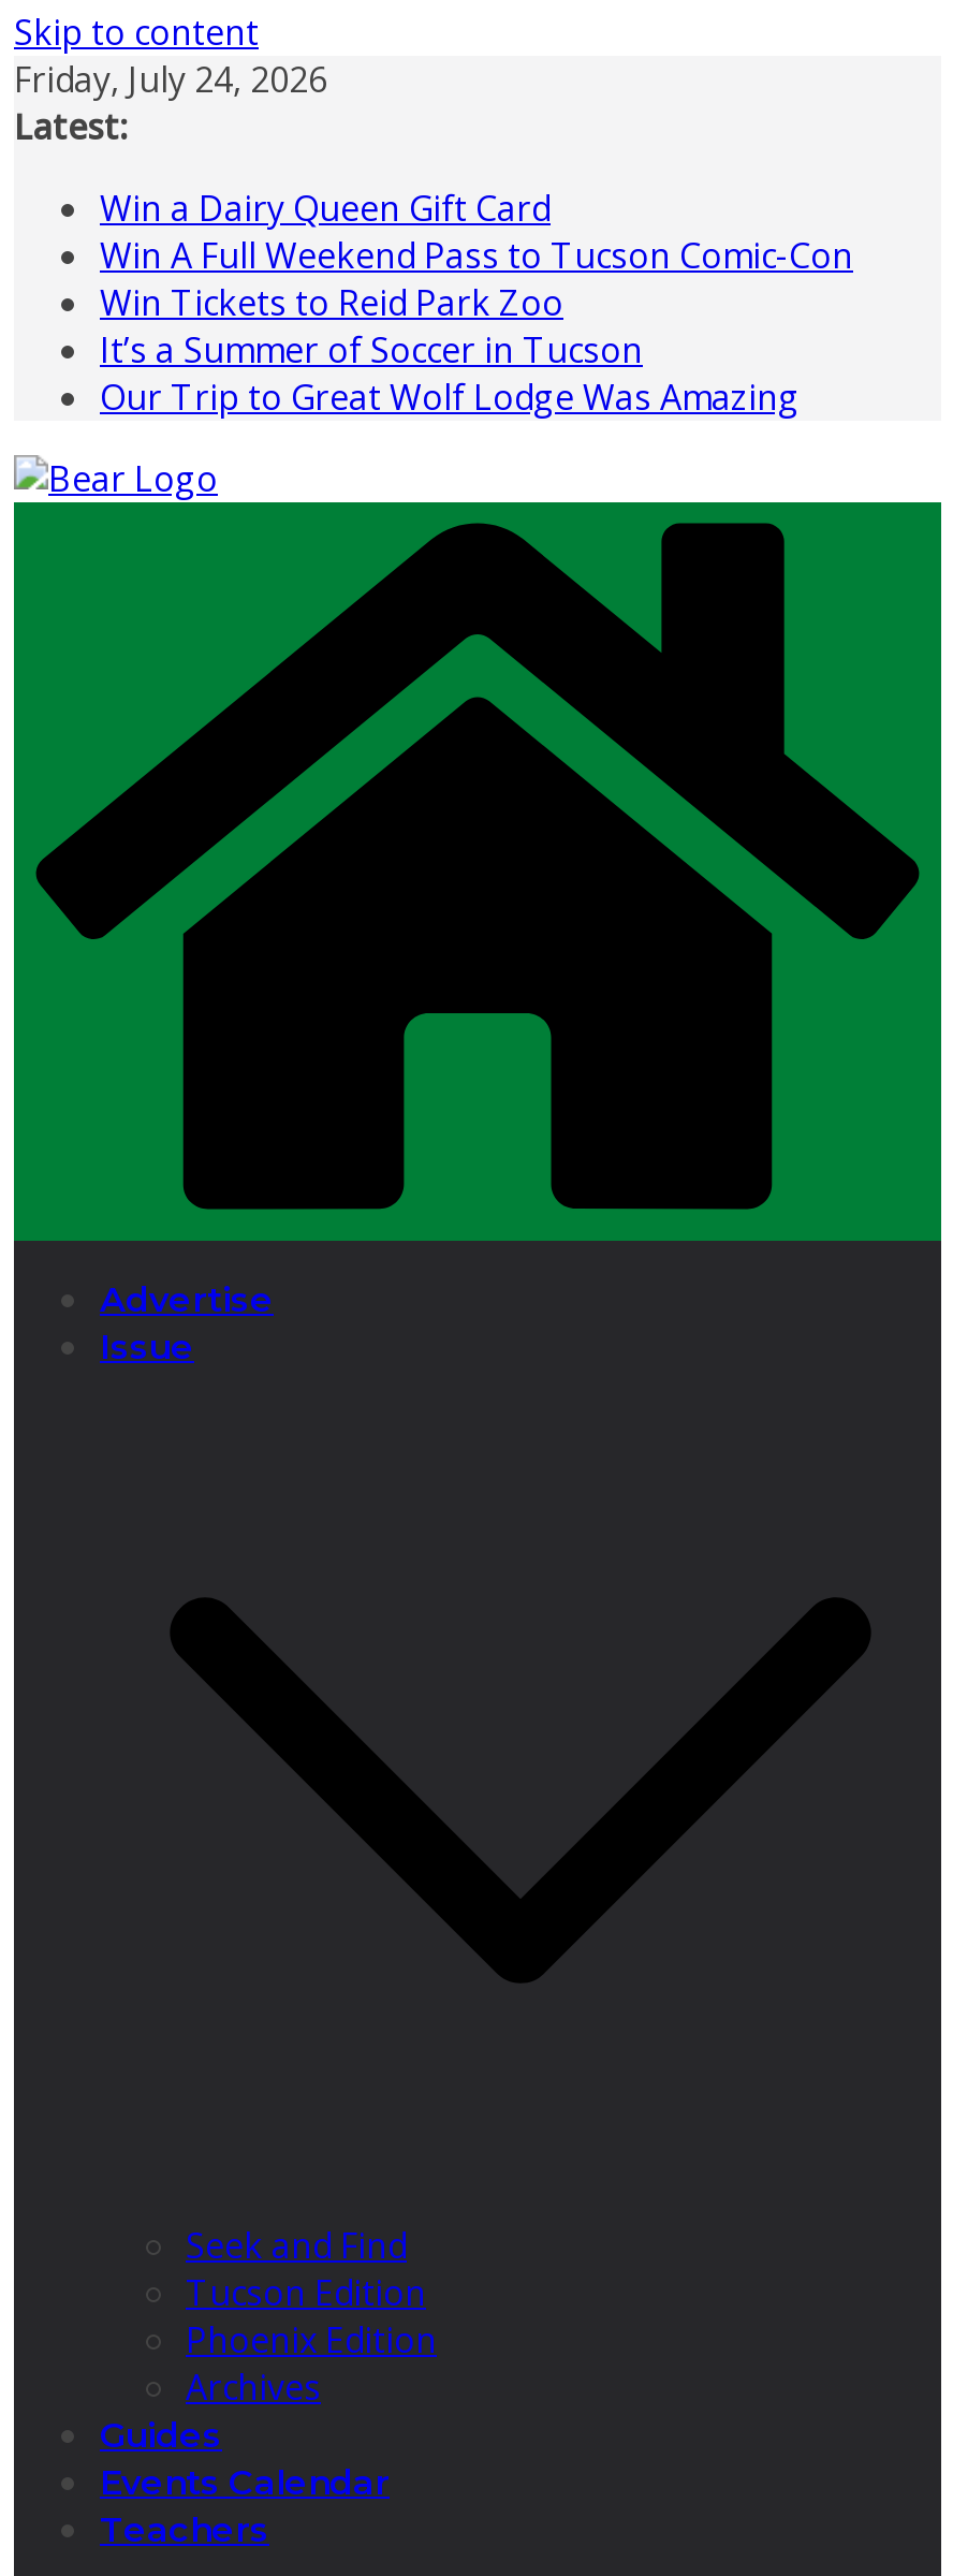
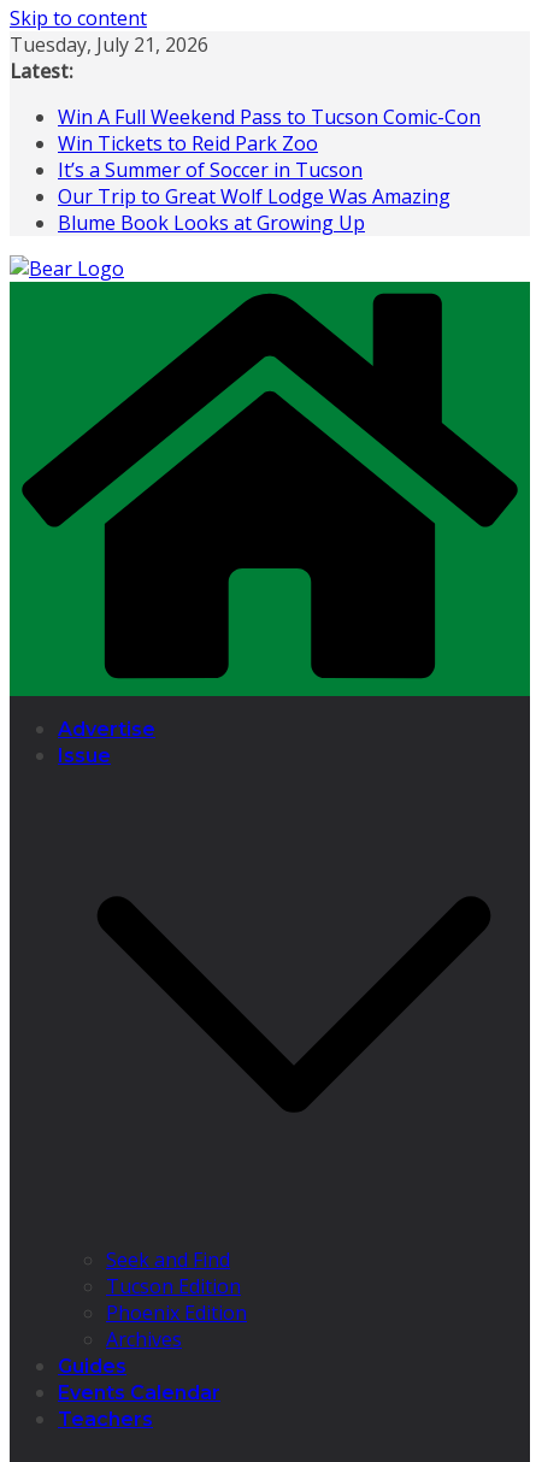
- Friday, July 24, 2026
+ Tuesday, July 21, 2026

- Win a Dairy Queen Gift Card

moved up: Win A Full Weekend Pass to Tucson Comic-Con | Win Tickets to Reid Park Zoo | It’s a Summer of Soccer in Tucson | Our Trip to Great Wolf Lodge Was Amazing

+ Blume Book Looks at Growing Up
